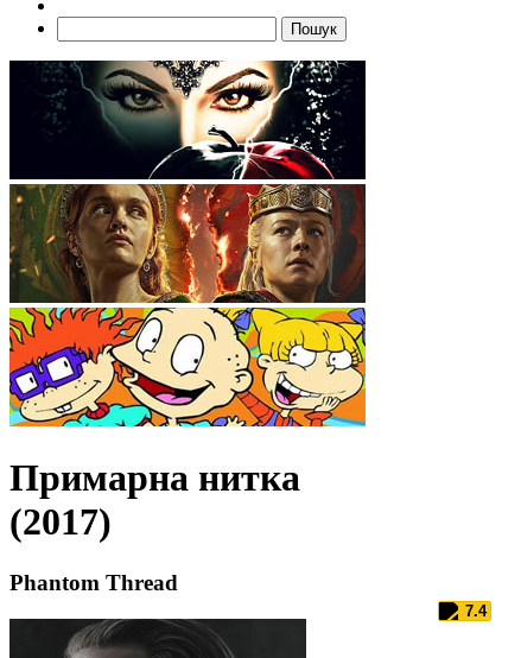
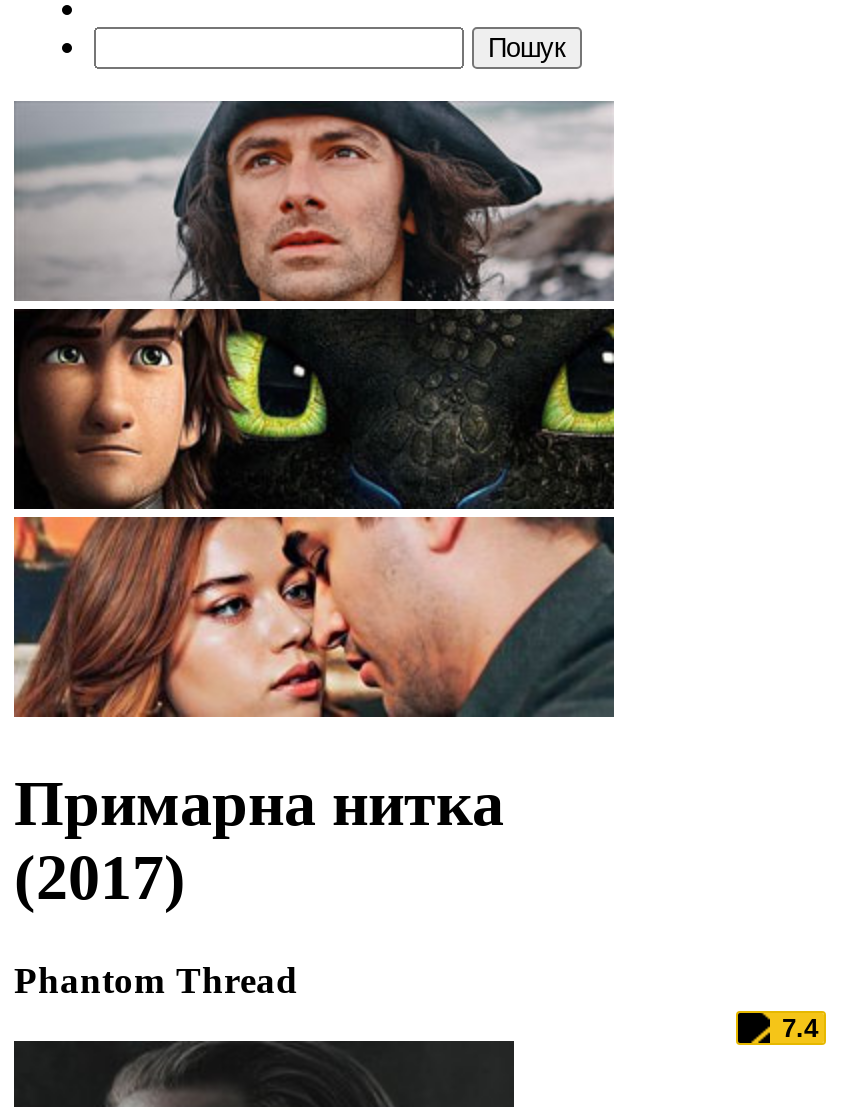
- [image]
+ [image]
